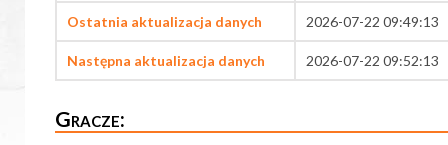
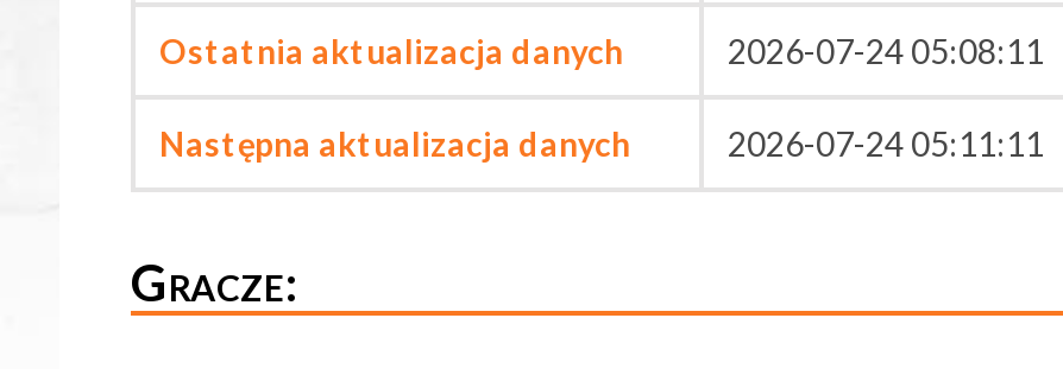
- 2026-07-22 09:49:13
+ 2026-07-24 05:08:11

- 2026-07-22 09:52:13
+ 2026-07-24 05:11:11
